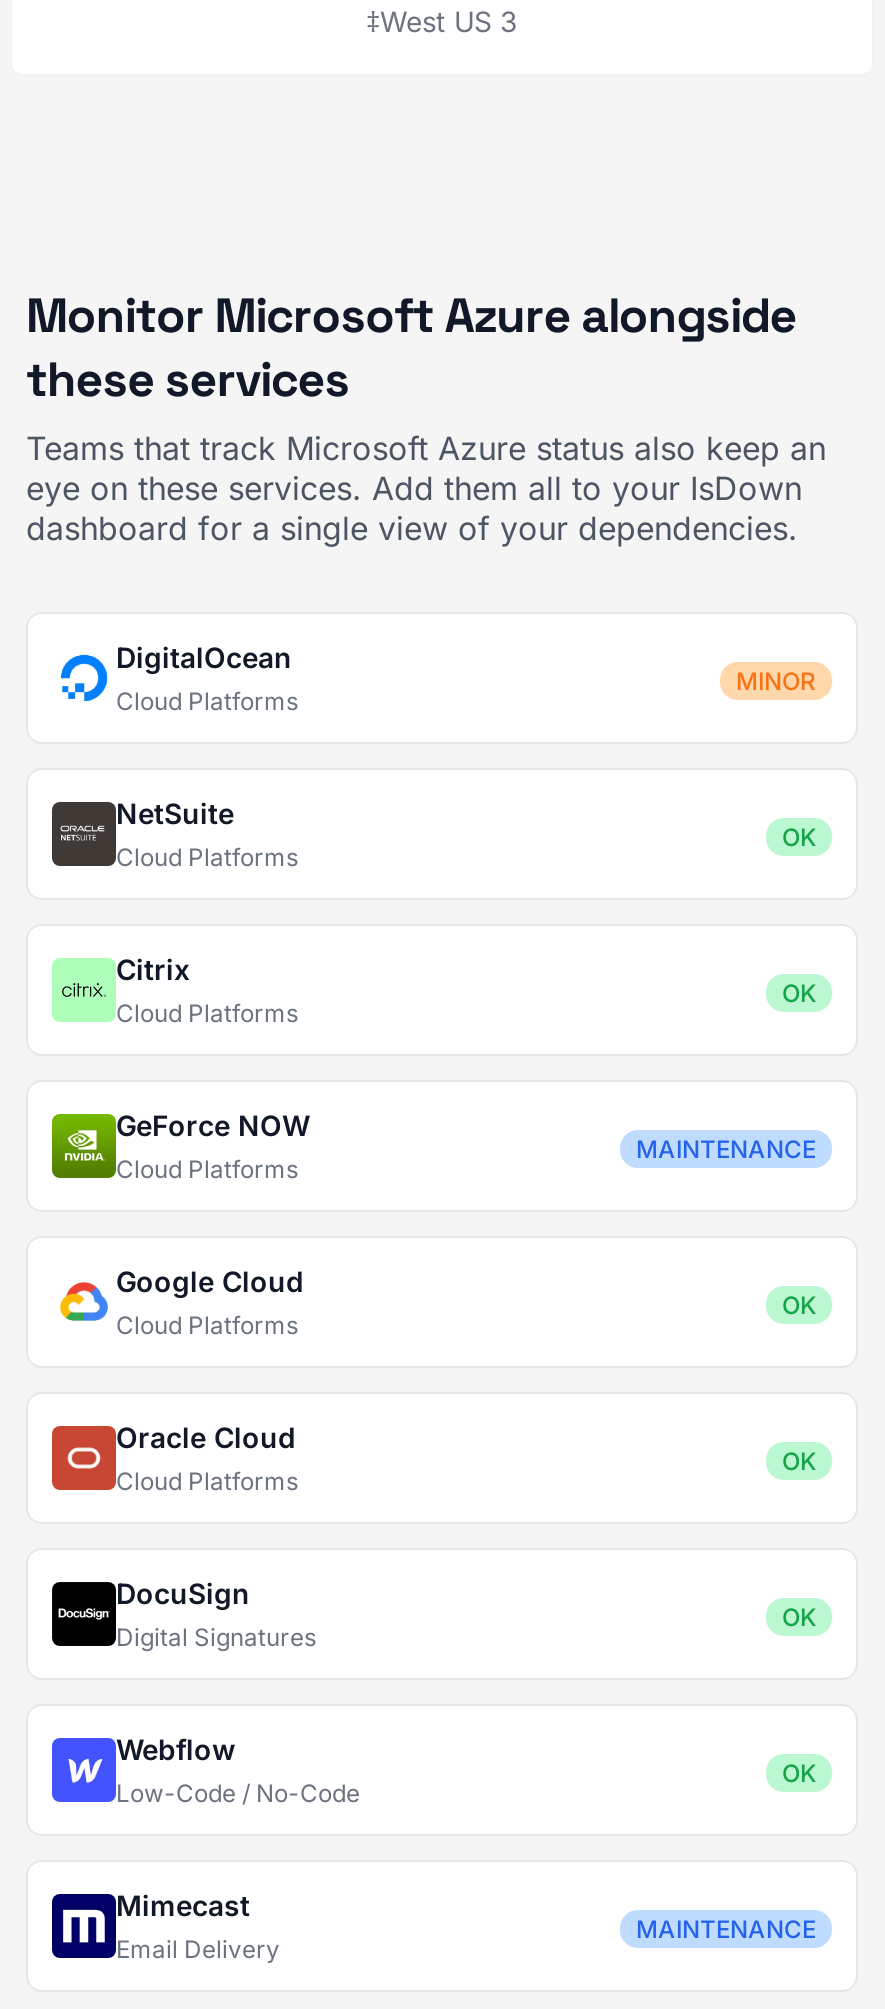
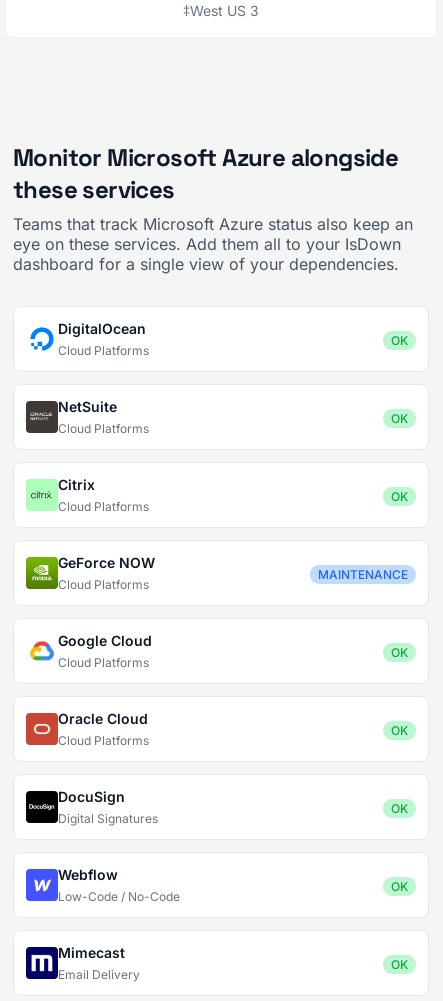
- MINOR
+ OK

- MAINTENANCE
+ OK
